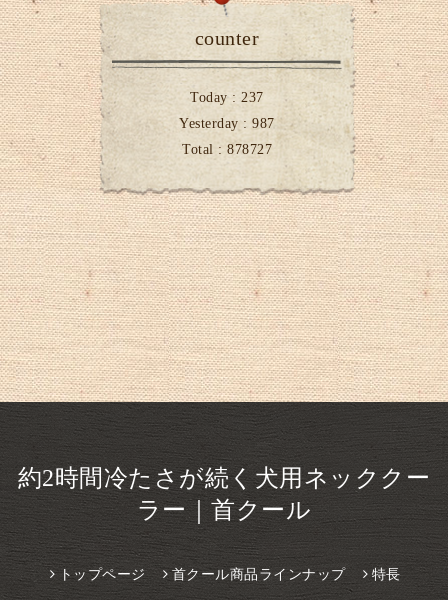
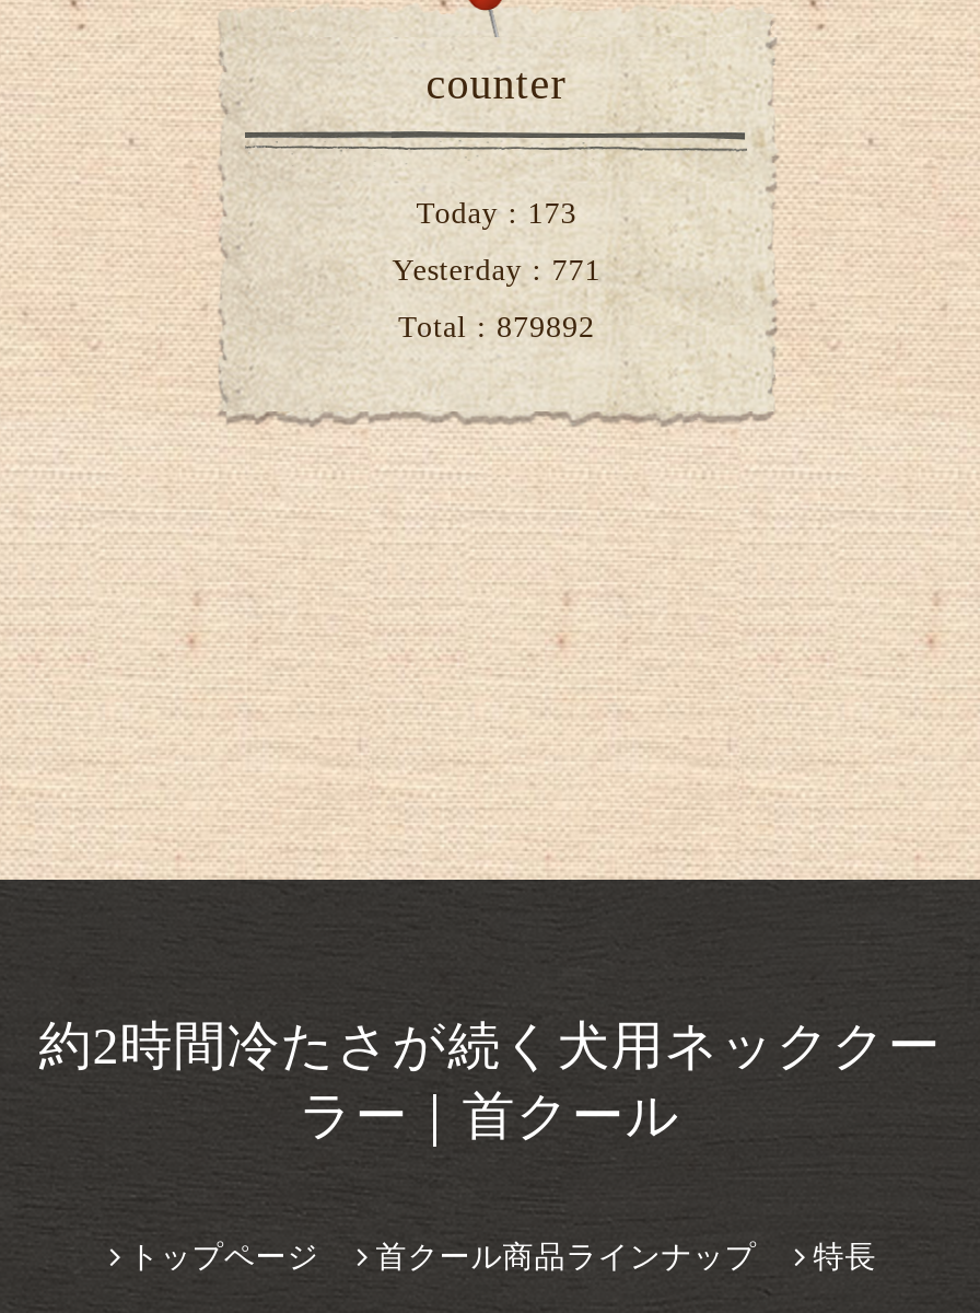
- Today : 237
+ Today : 173

- Yesterday : 987
+ Yesterday : 771

- Total : 878727
+ Total : 879892
